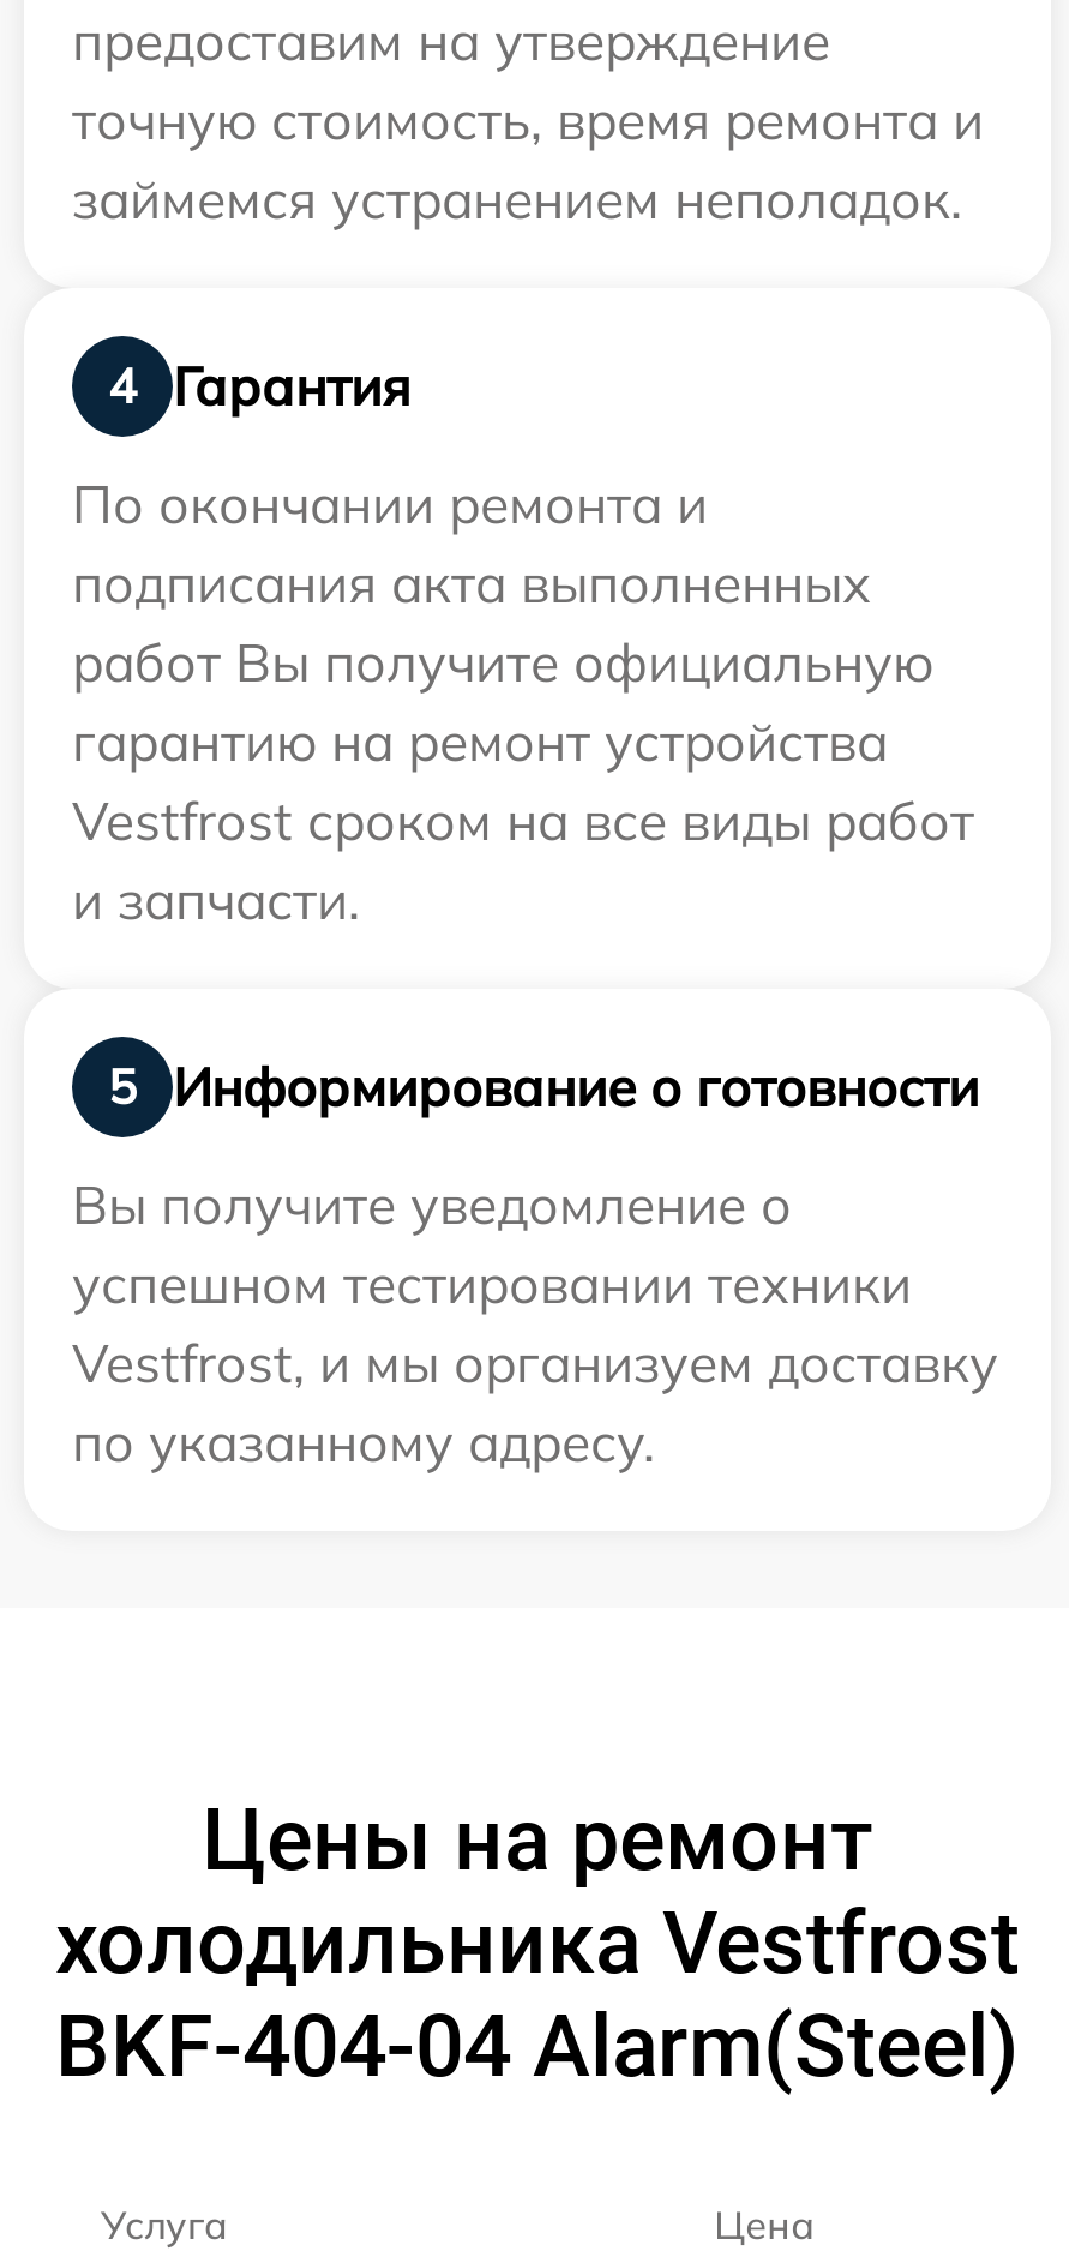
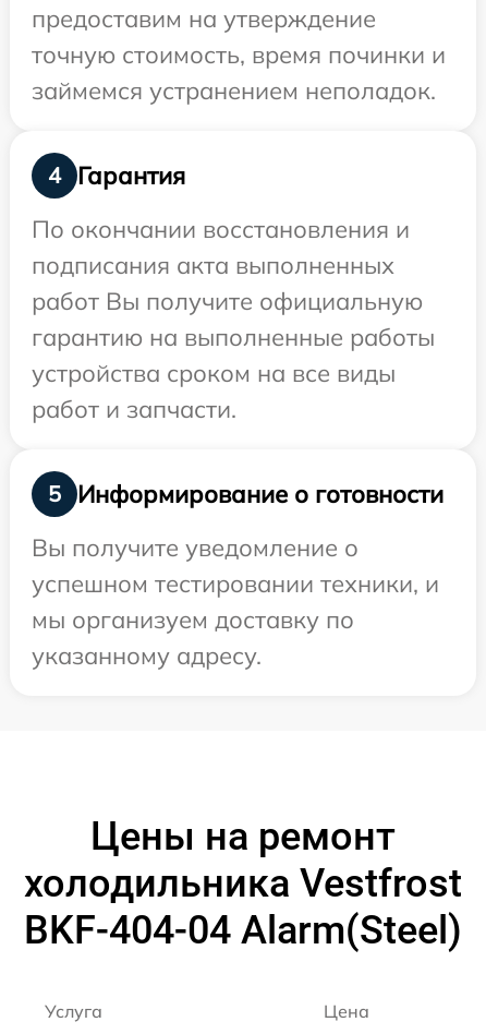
- точную стоимость, время ремонта и
+ точную стоимость, время починки и

- По окончании ремонта и
+ По окончании восстановления и

- гарантию на ремонт устройства
- Vestfrost сроком на все виды работ
- и запчасти.
+ гарантию на выполненные работы
+ устройства сроком на все виды
+ работ и запчасти.

- успешном тестировании техники
- Vestfrost, и мы организуем доставку
- по указанному адресу.
+ успешном тестировании техники, и
+ мы организуем доставку по
+ указанному адресу.
